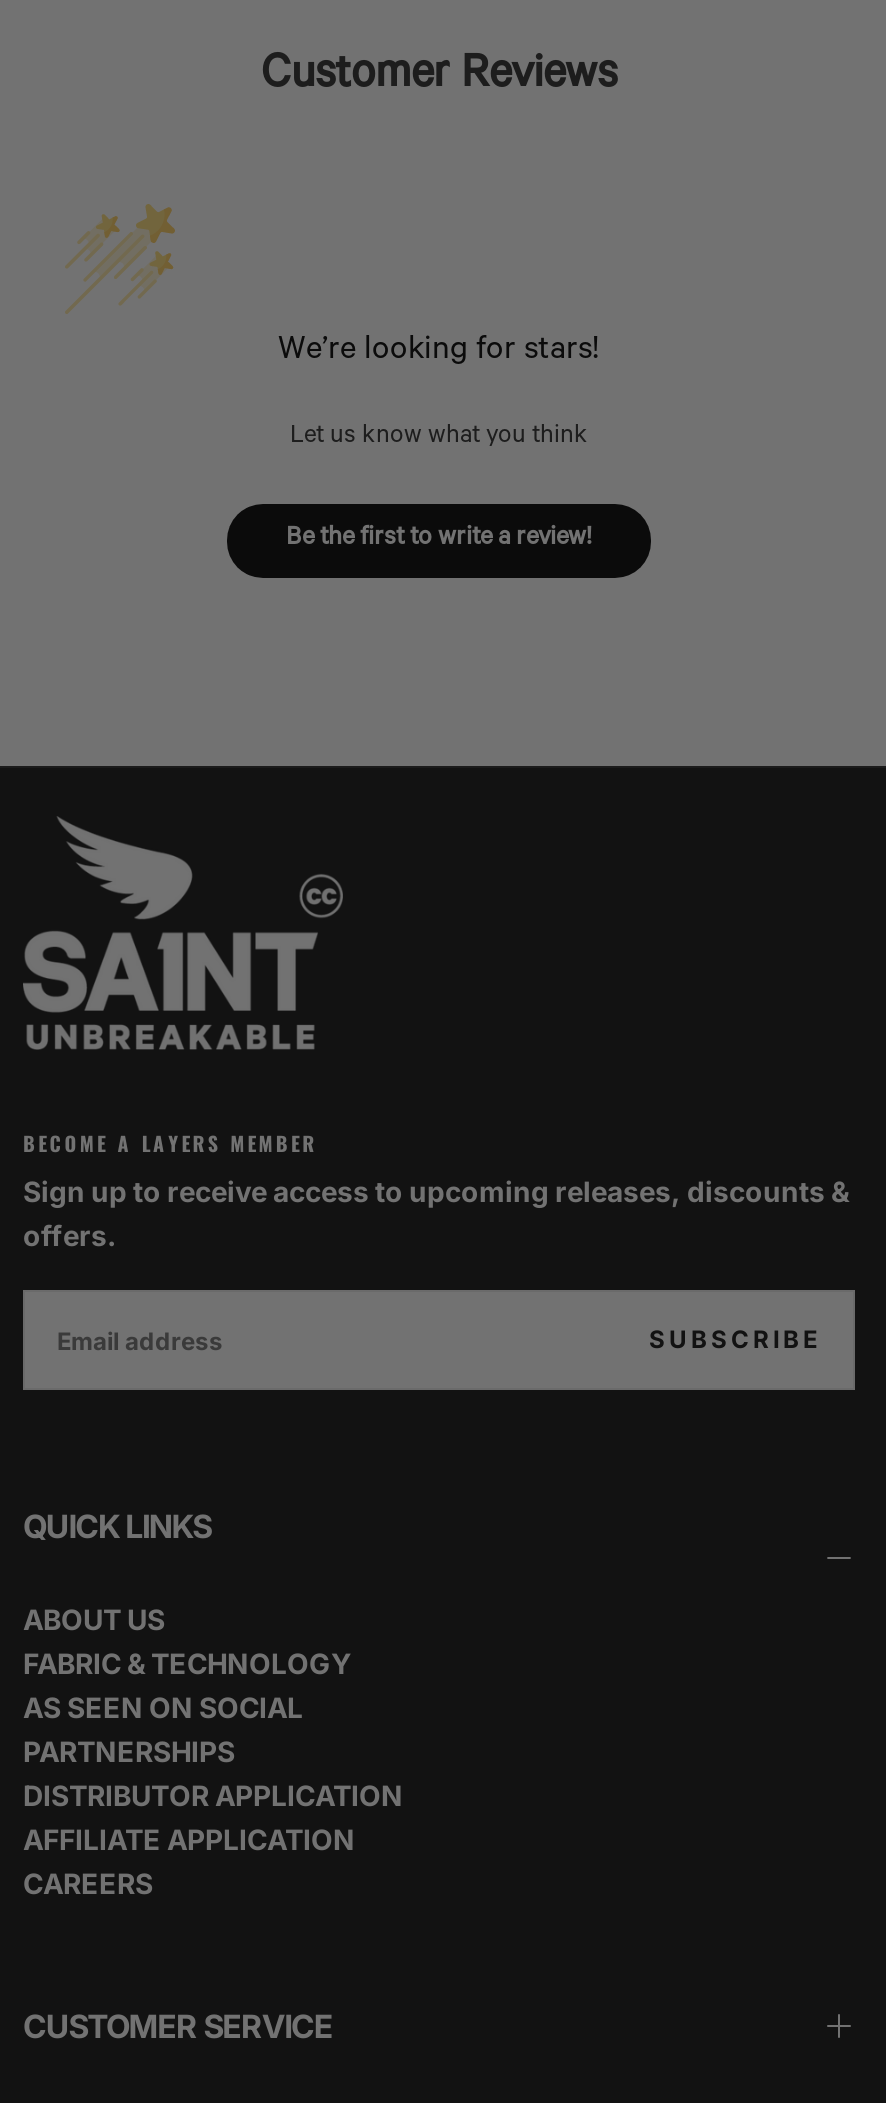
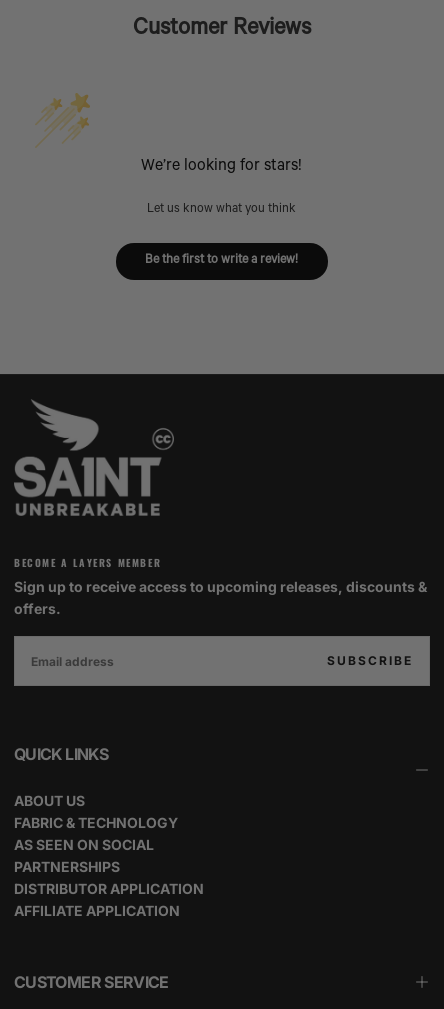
- CAREERS
